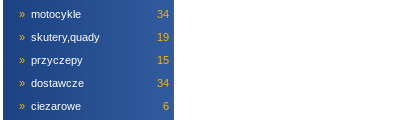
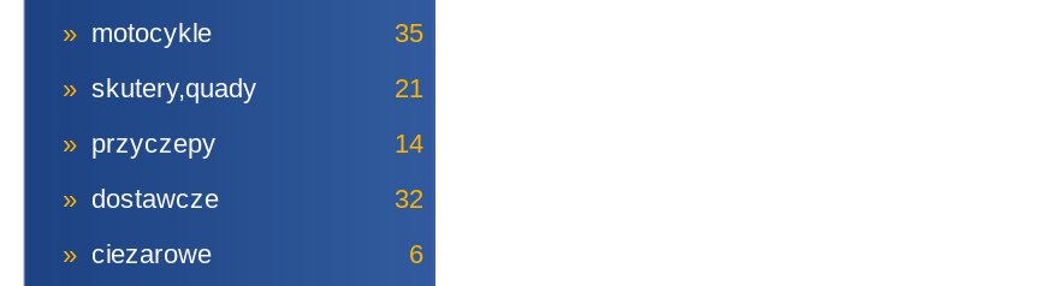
- 34
+ 35

- 19
+ 21

- 15
+ 14

- 34
+ 32
